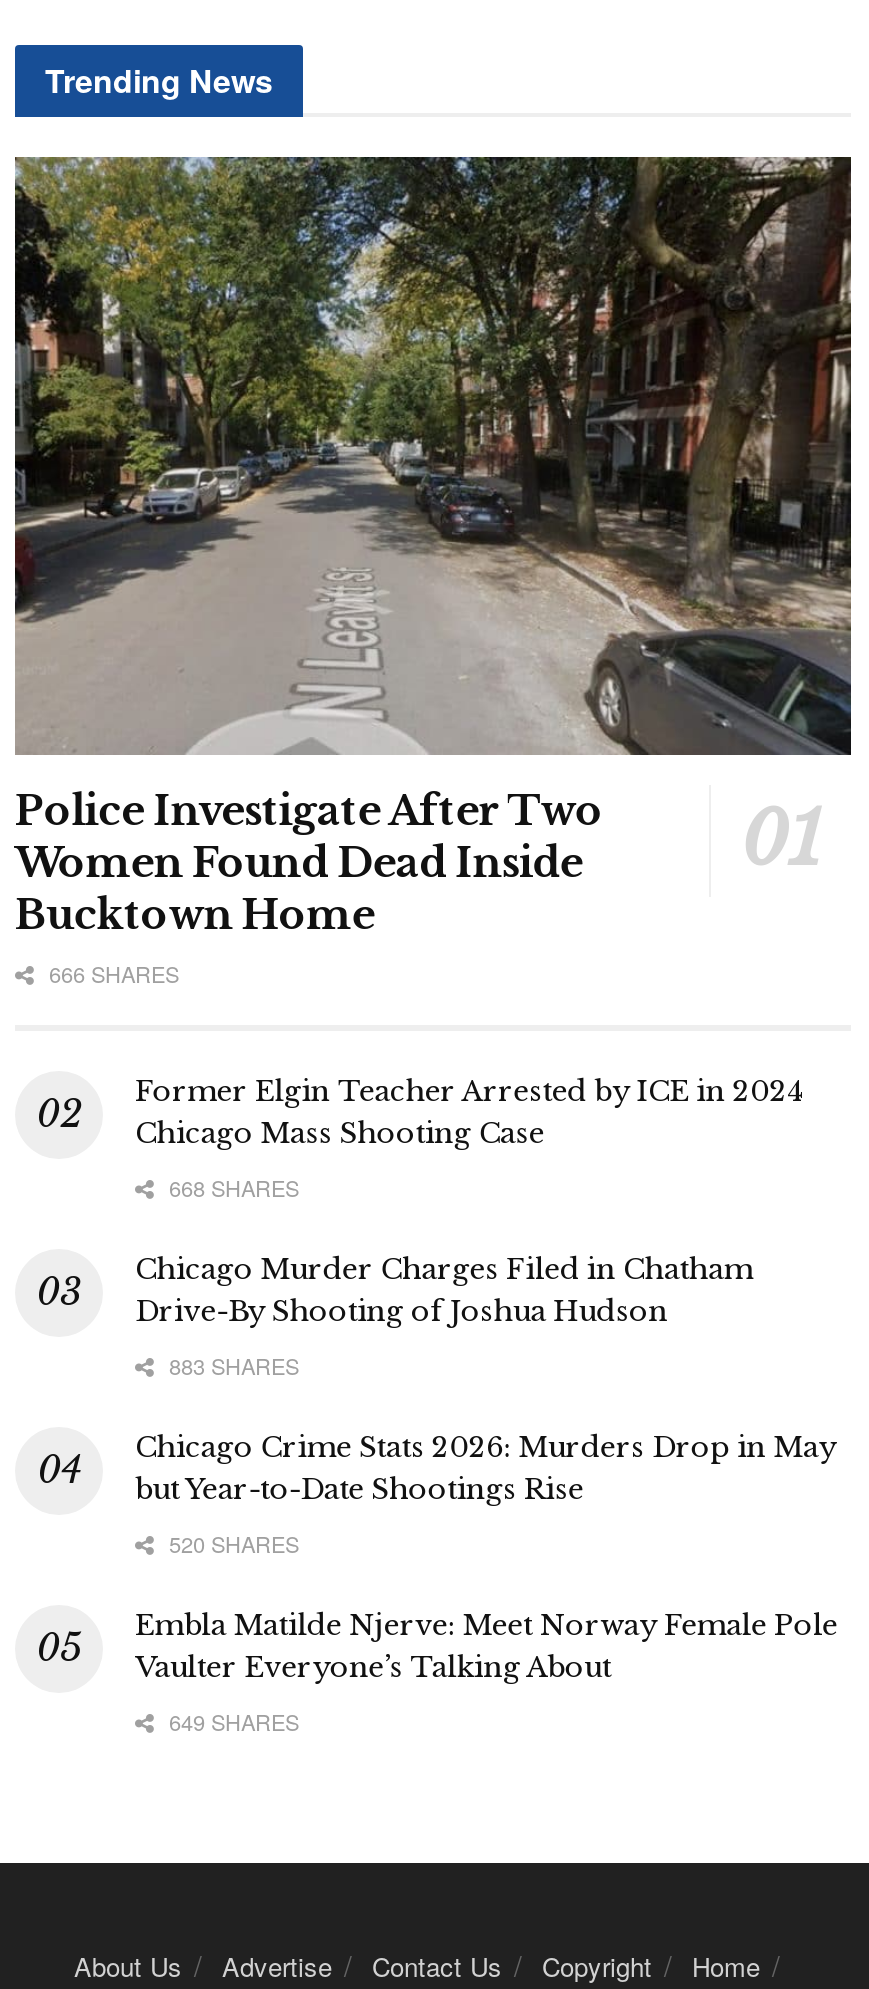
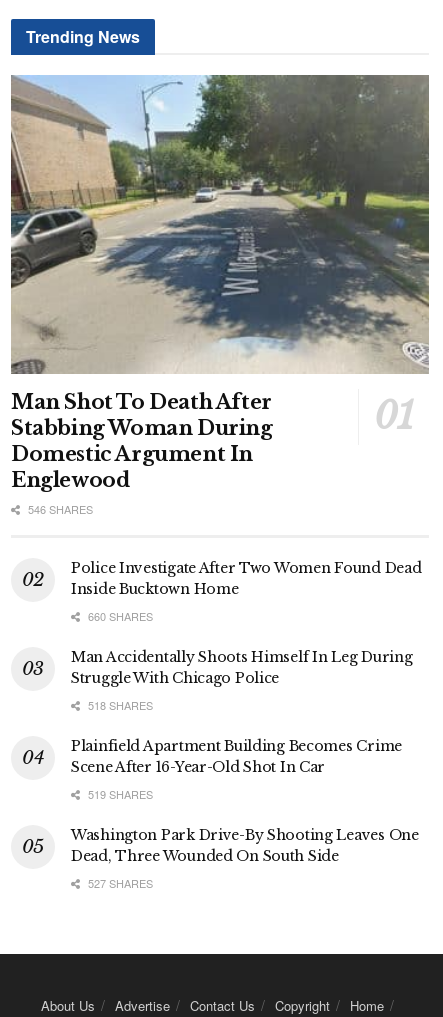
- [image]
- Police Investigate After Two
- Women Found Dead Inside
- Bucktown Home
- 666 SHARES
+ [image]
+ Man Shot To Death After
+ Stabbing Woman During
+ Domestic Argument In
+ Englewood
+ 546 SHARES

- Former Elgin Teacher Arrested by ICE in 2024
- Chicago Mass Shooting Case
+ Police Investigate After Two Women Found Dead
+ Inside Bucktown Home

- 668 SHARES
+ 660 SHARES

- Chicago Murder Charges Filed in Chatham
- Drive-By Shooting of Joshua Hudson
+ Man Accidentally Shoots Himself In Leg During
+ Struggle With Chicago Police

- 883 SHARES
+ 518 SHARES

- Chicago Crime Stats 2026: Murders Drop in May
- but Year-to-Date Shootings Rise
+ Plainfield Apartment Building Becomes Crime
+ Scene After 16-Year-Old Shot In Car

- 520 SHARES
+ 519 SHARES

- Embla Matilde Njerve: Meet Norway Female Pole
- Vaulter Everyone’s Talking About
+ Washington Park Drive-By Shooting Leaves One
+ Dead, Three Wounded On South Side

- 649 SHARES
+ 527 SHARES
